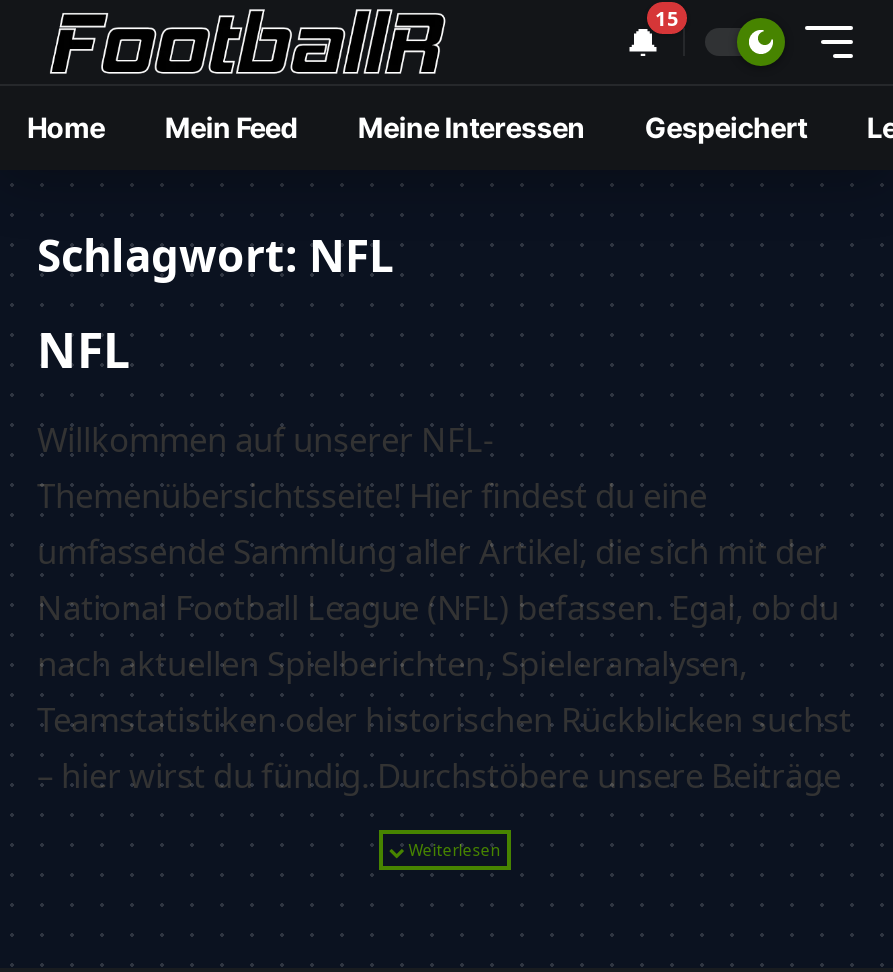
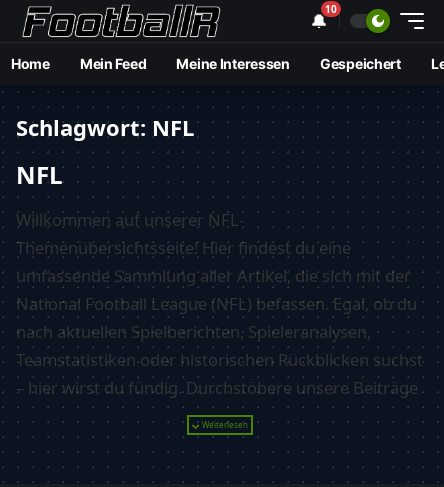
- 15
+ 10
